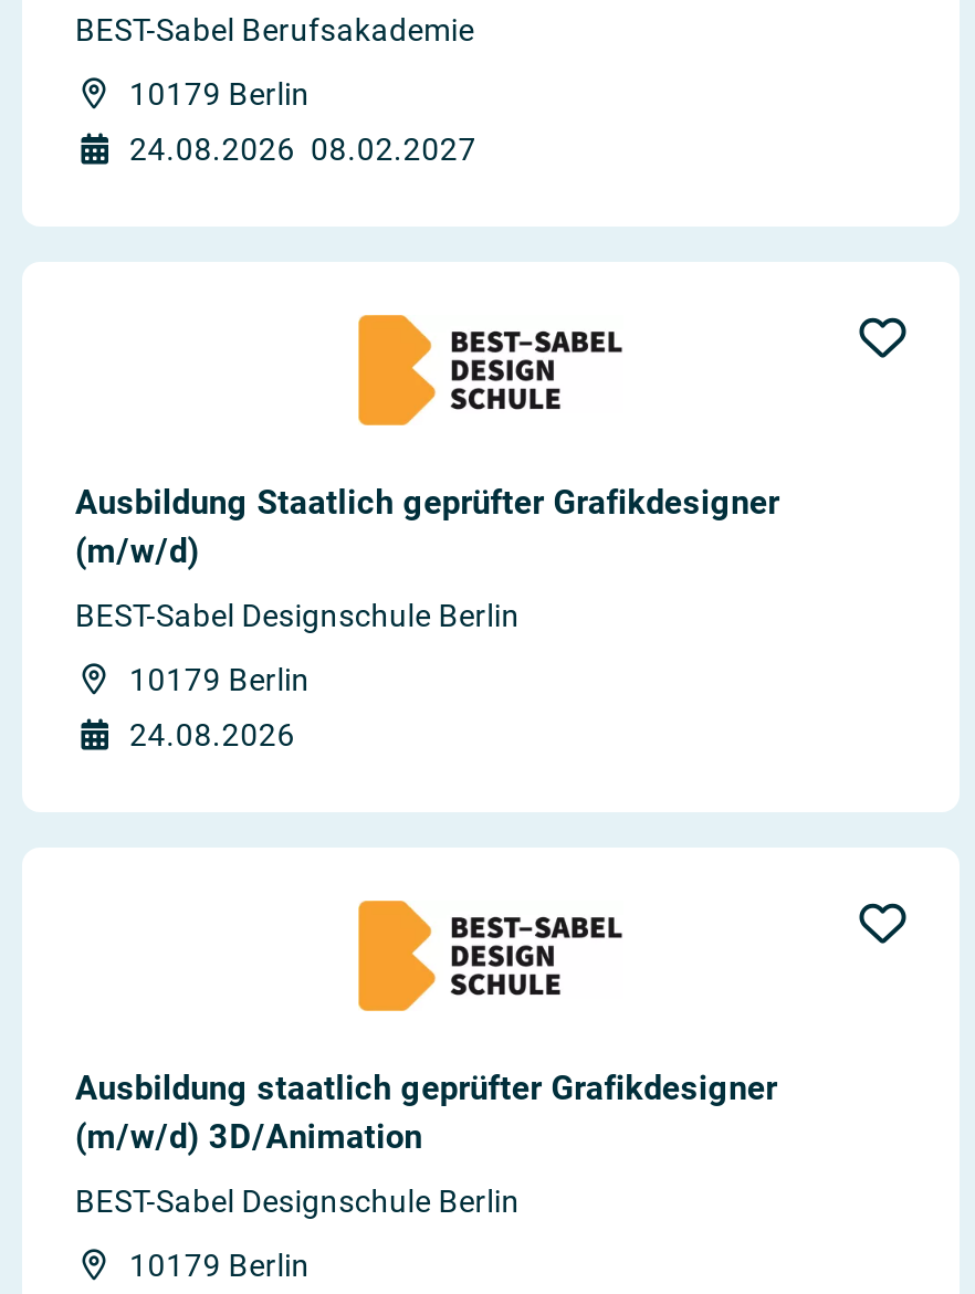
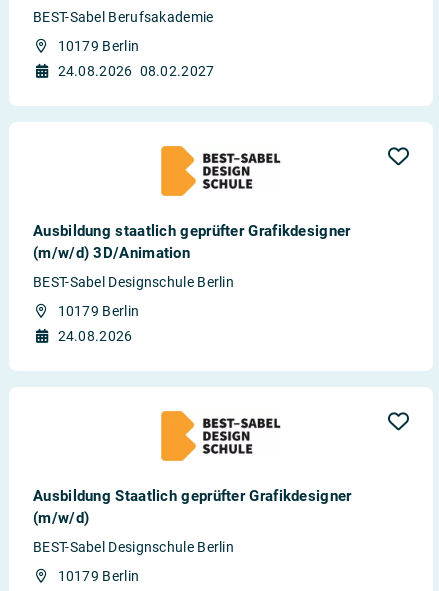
moved down: Ausbildung Staatlich geprüfter Grafikdesigner | (m/w/d)

moved up: Ausbildung staatlich geprüfter Grafikdesigner | (m/w/d) 3D/Animation
